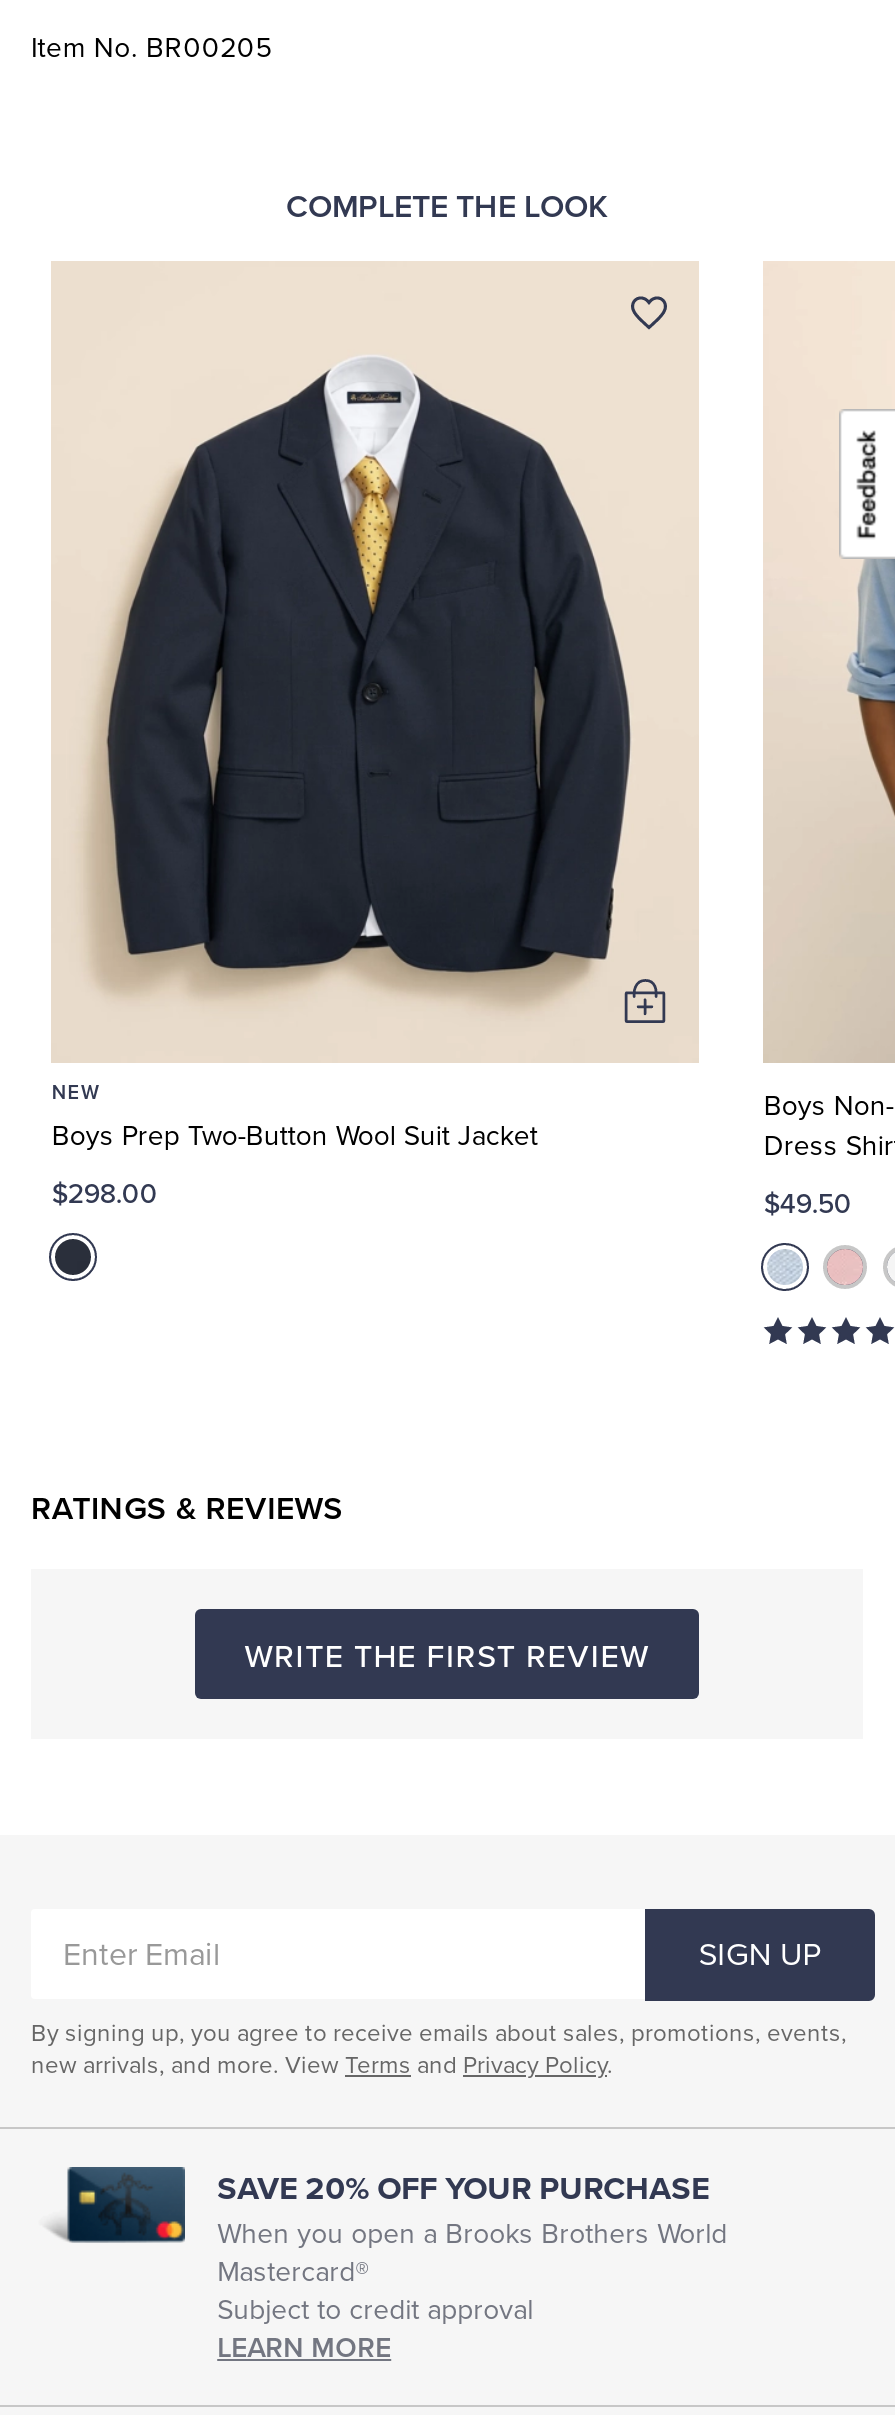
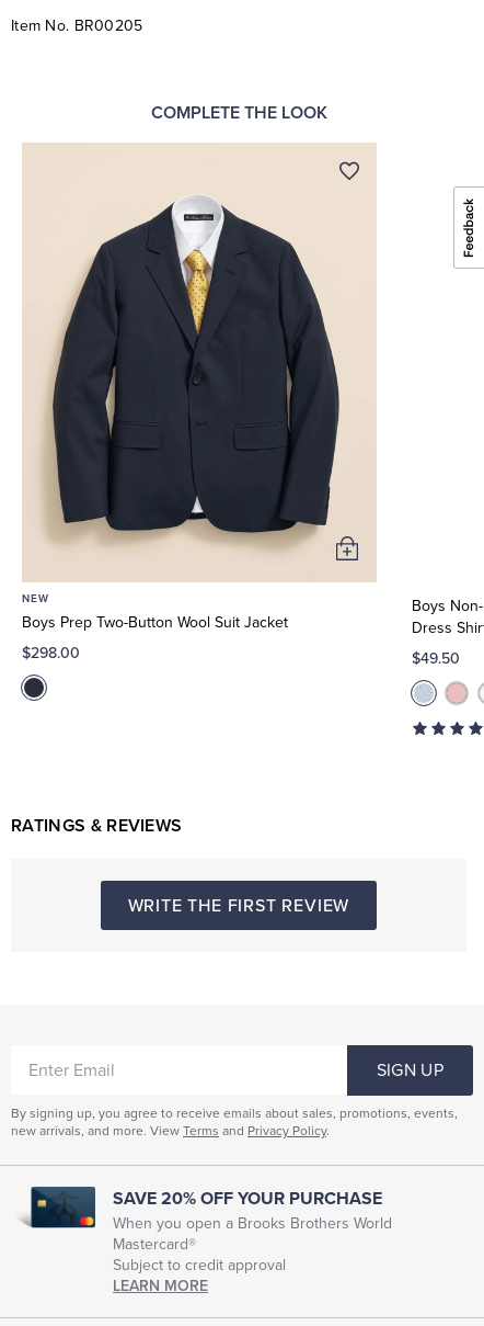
- [image]
